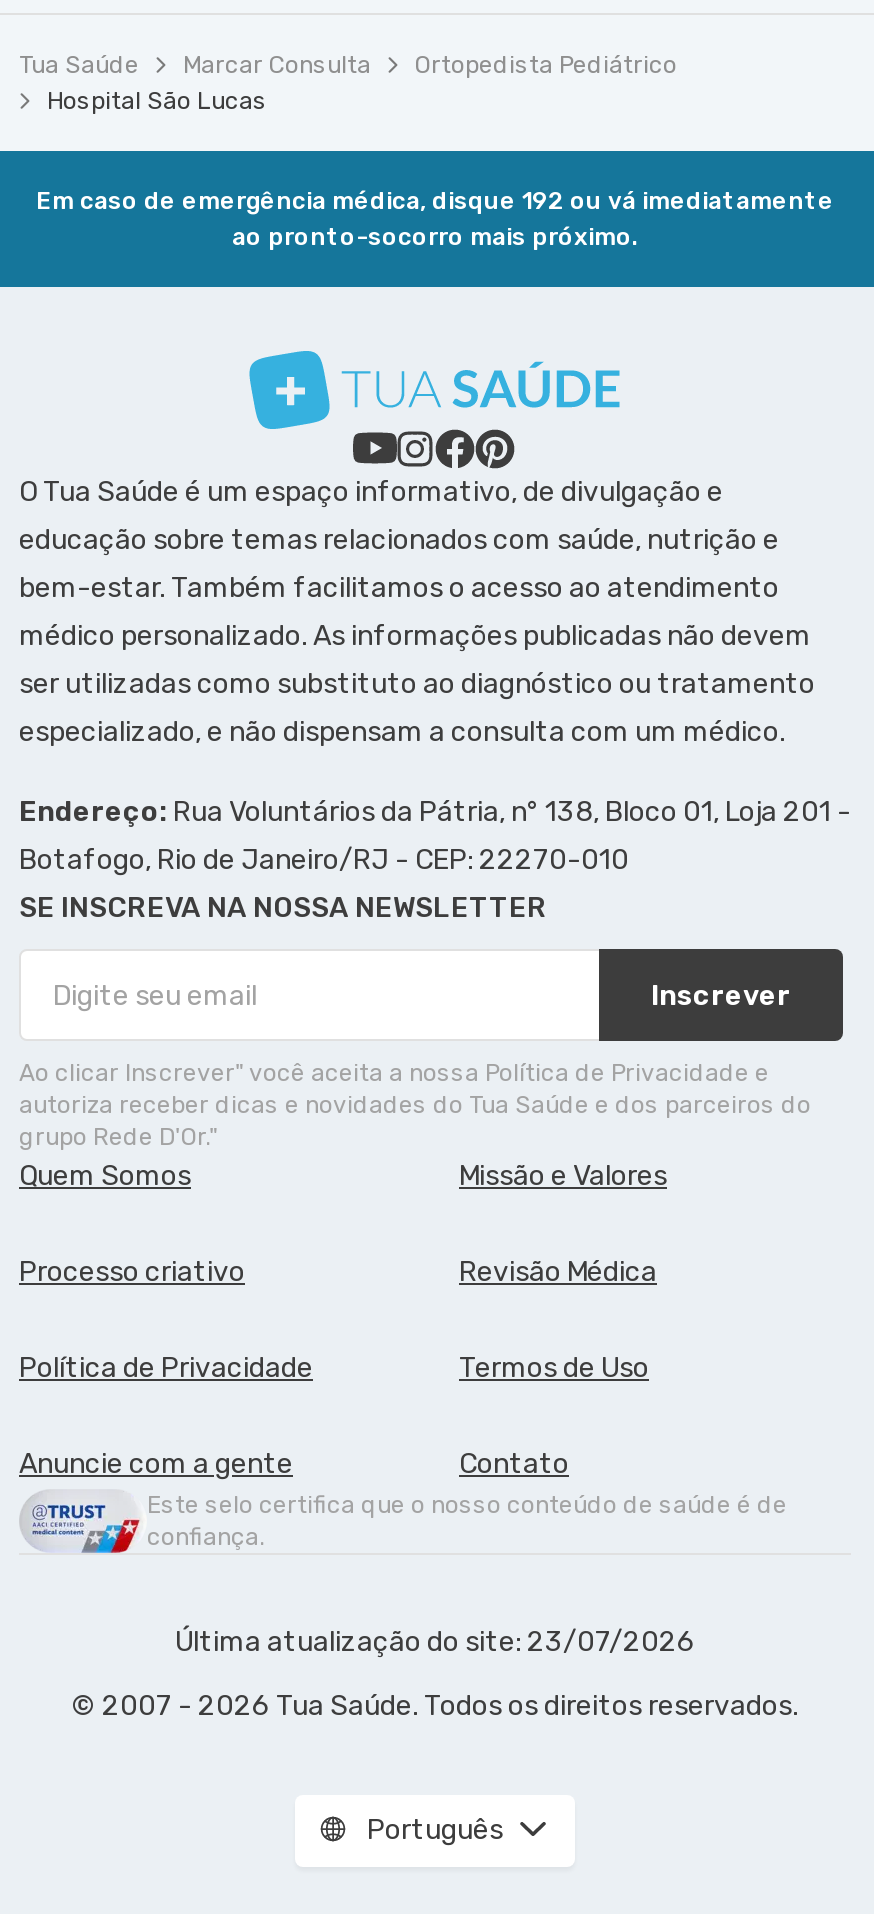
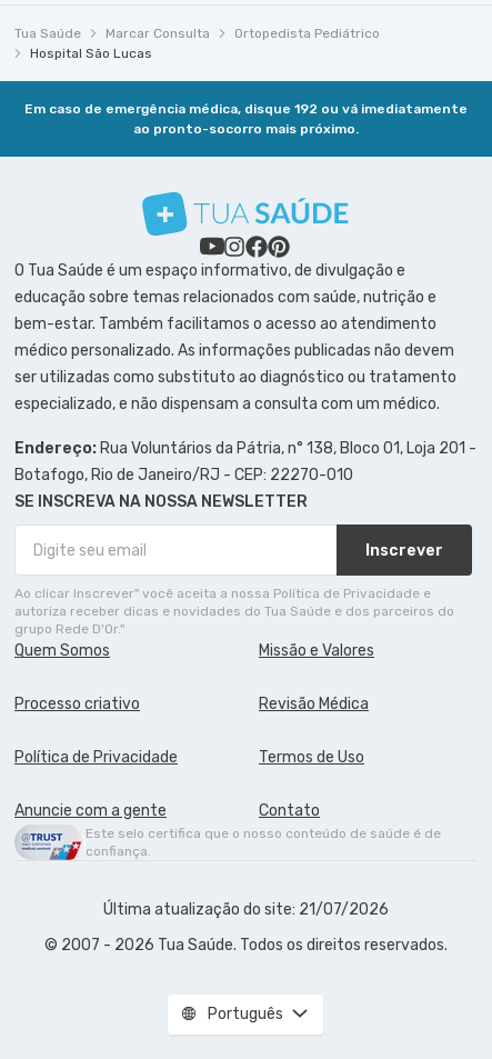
- Última atualização do site: 23/07/2026
+ Última atualização do site: 21/07/2026
